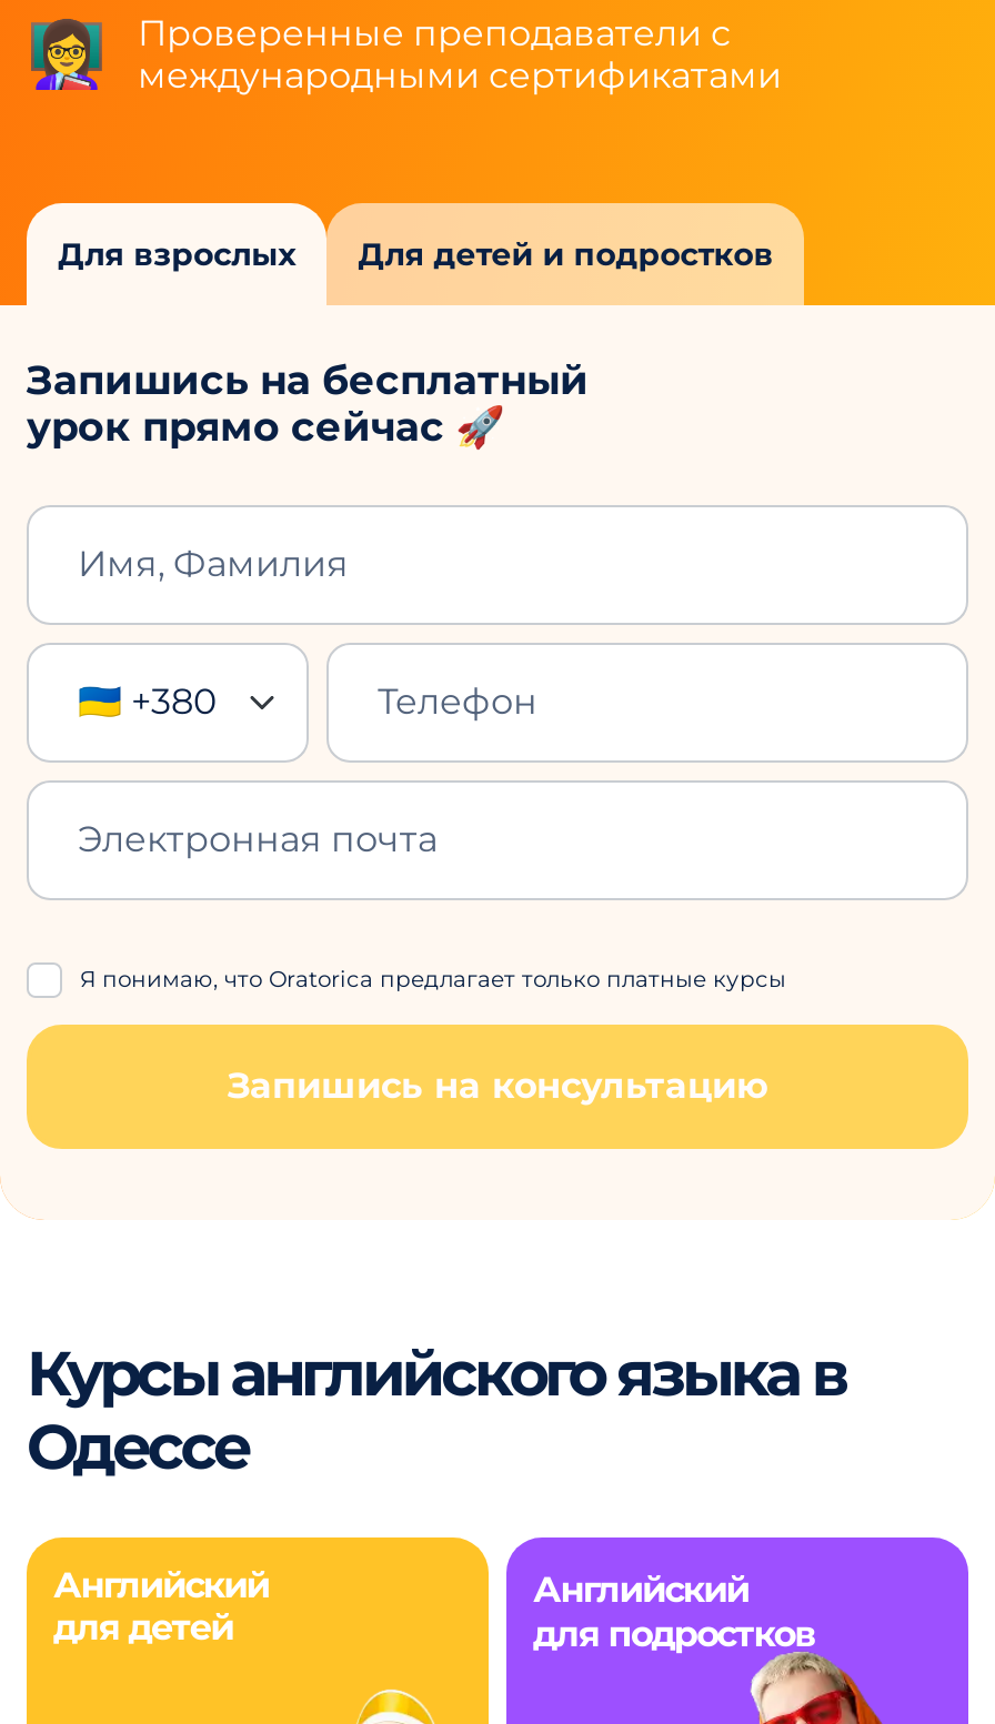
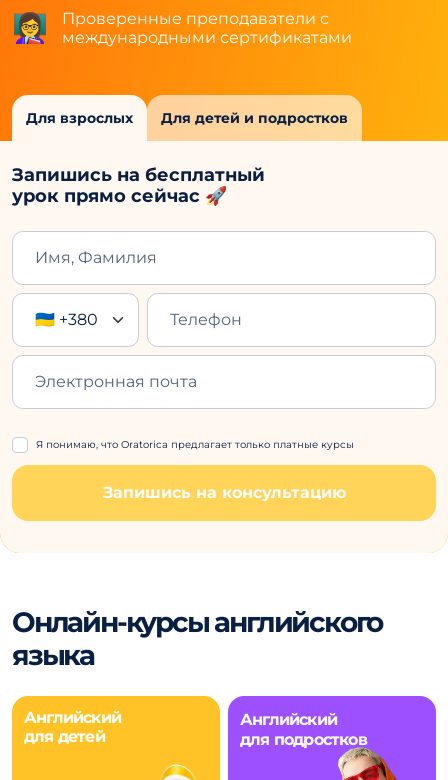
- Курсы английского языка в
- Одессе
+ Онлайн-курсы английского
+ языка
